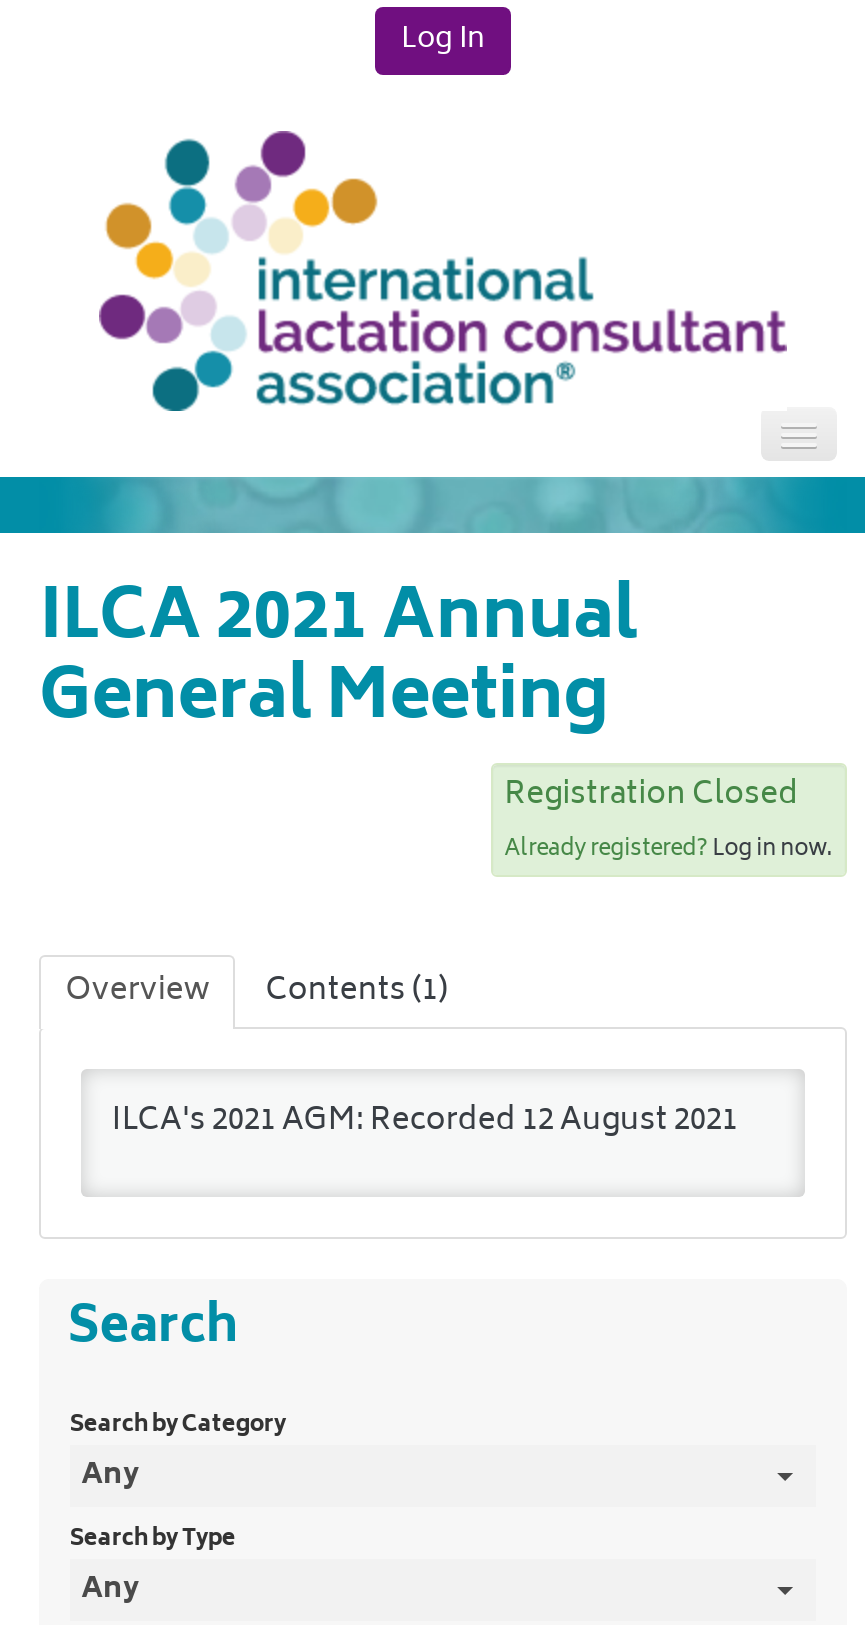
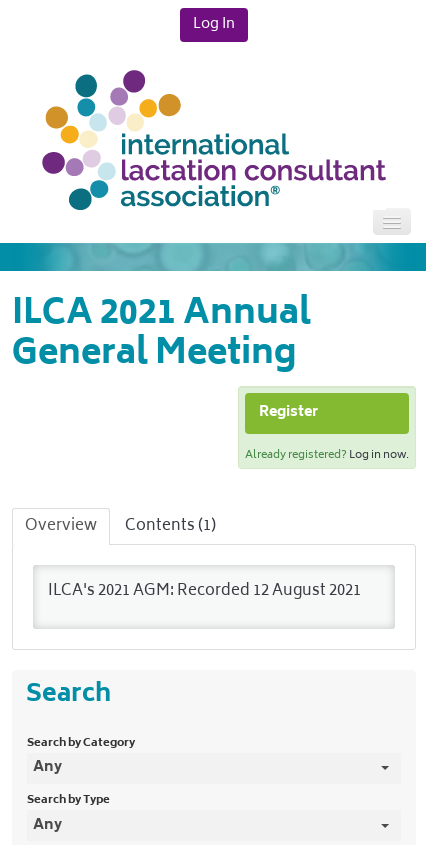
- Registration Closed
+ Register
